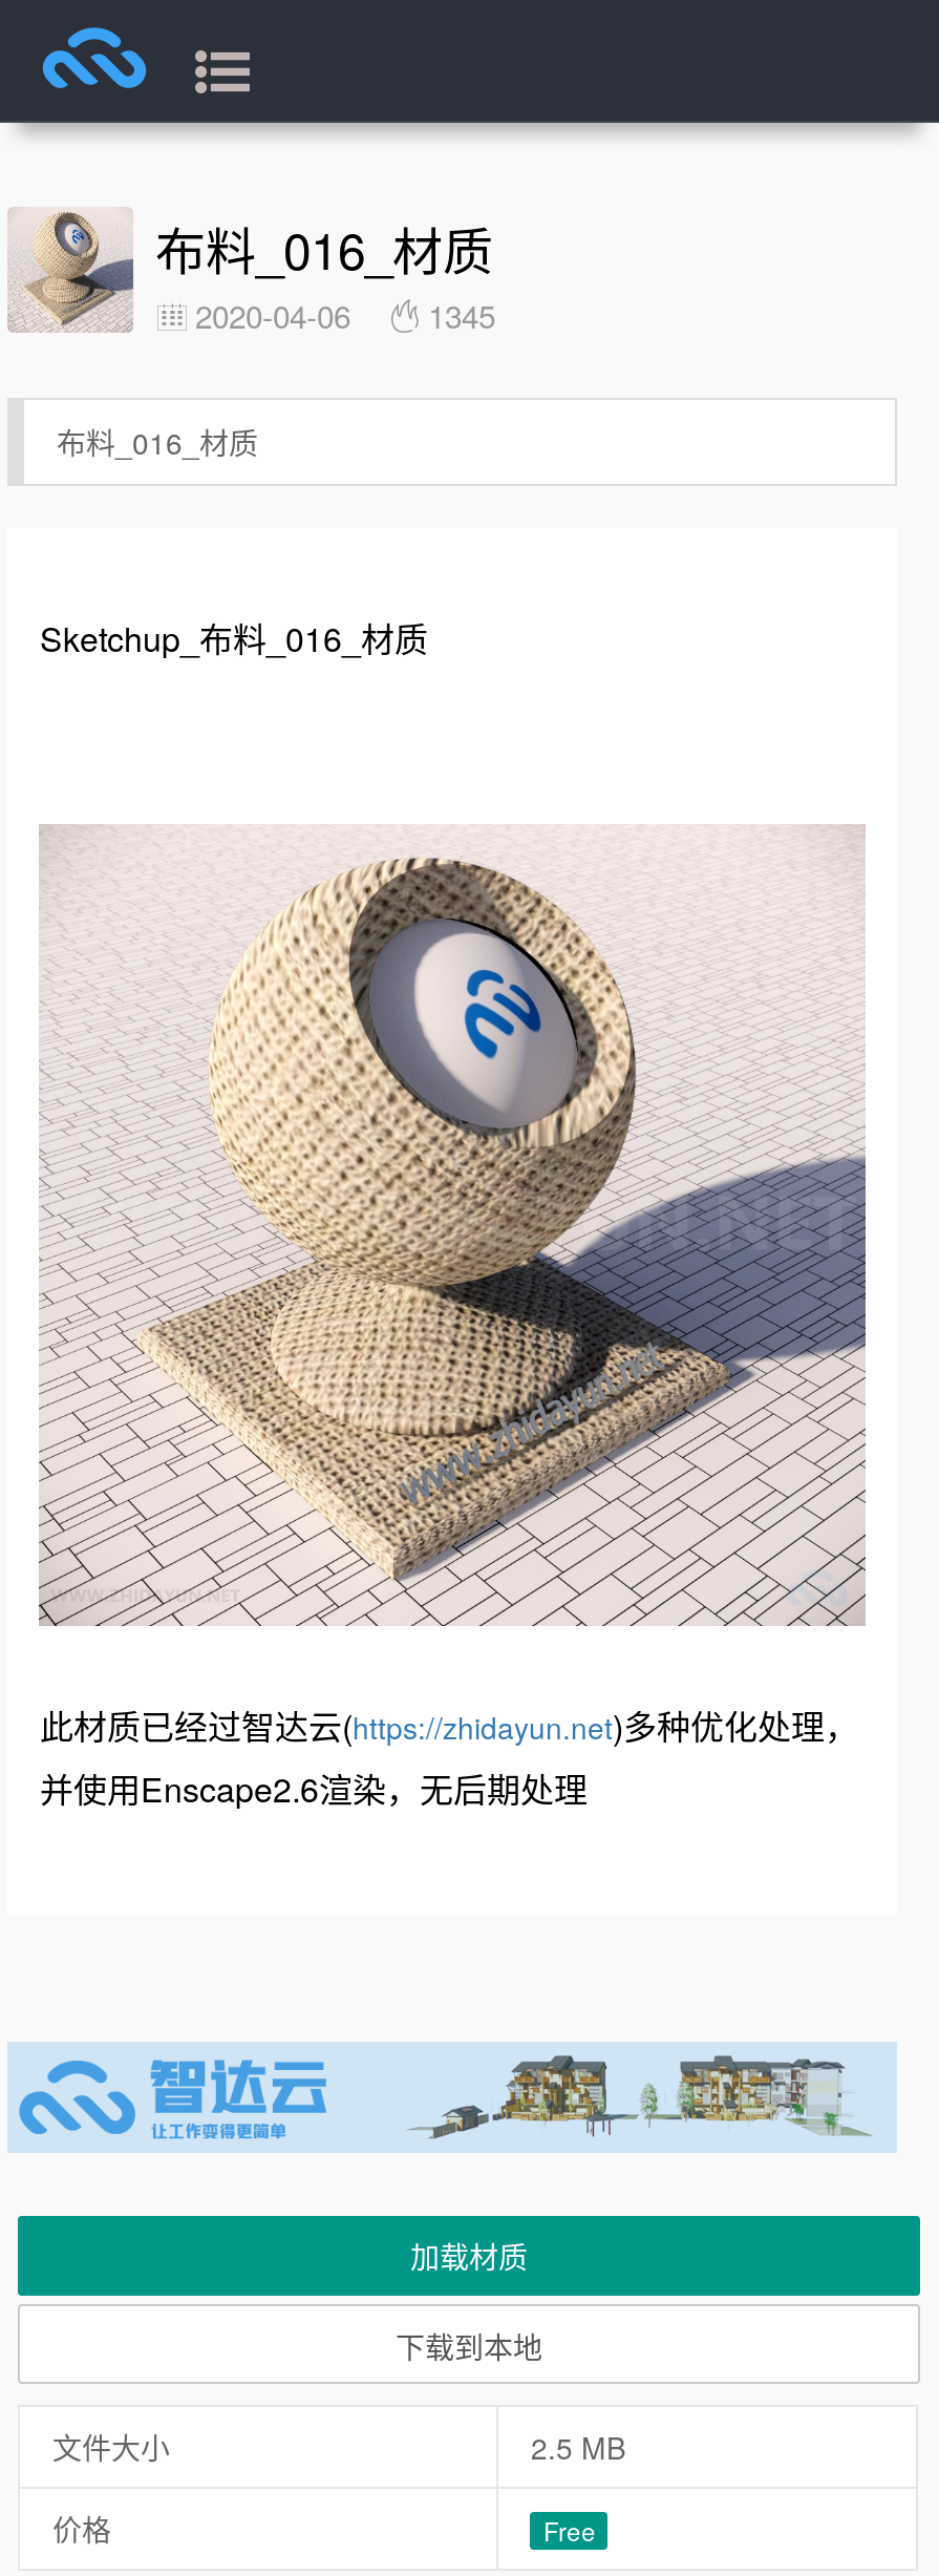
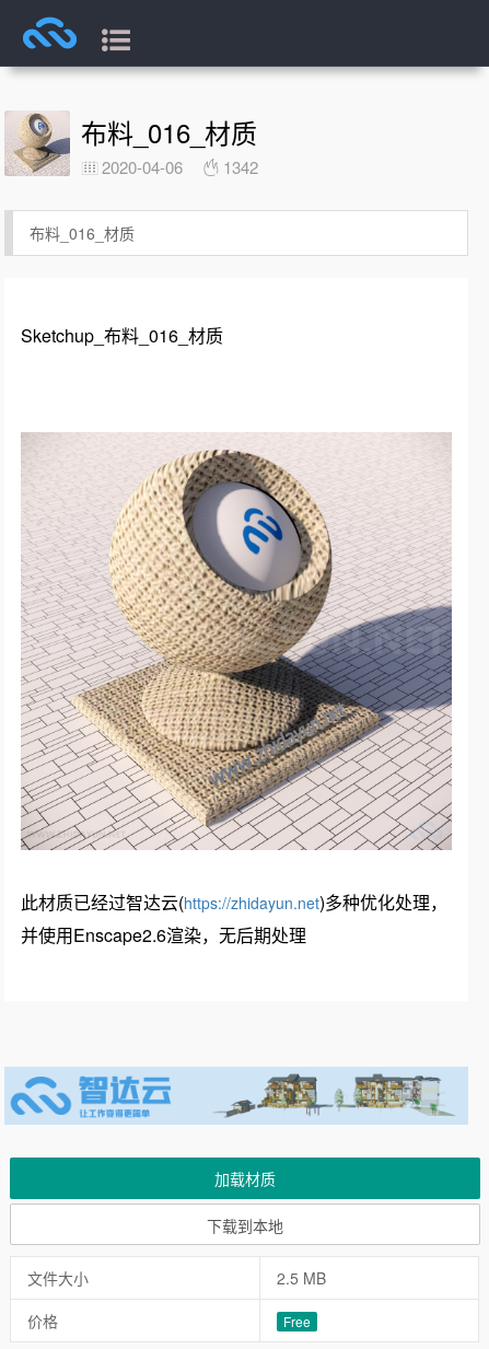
- 2020-04-06 1345
+ 2020-04-06 1342
